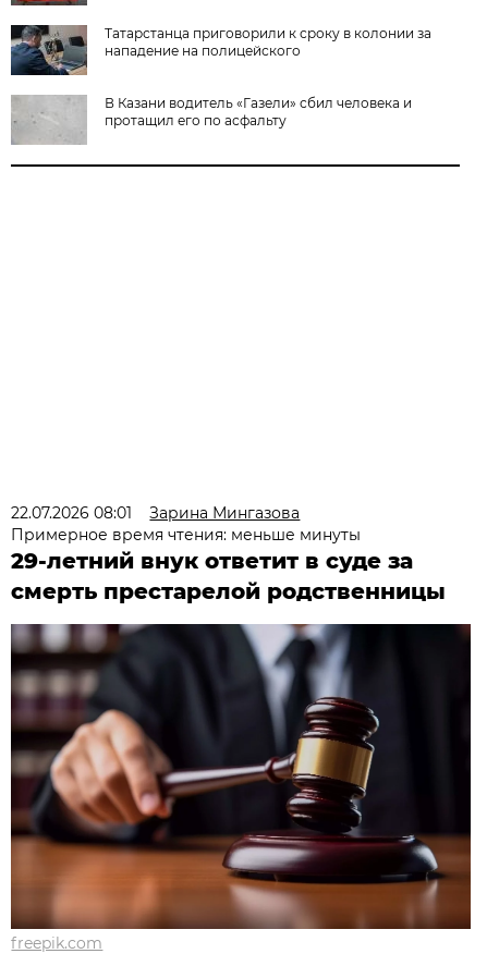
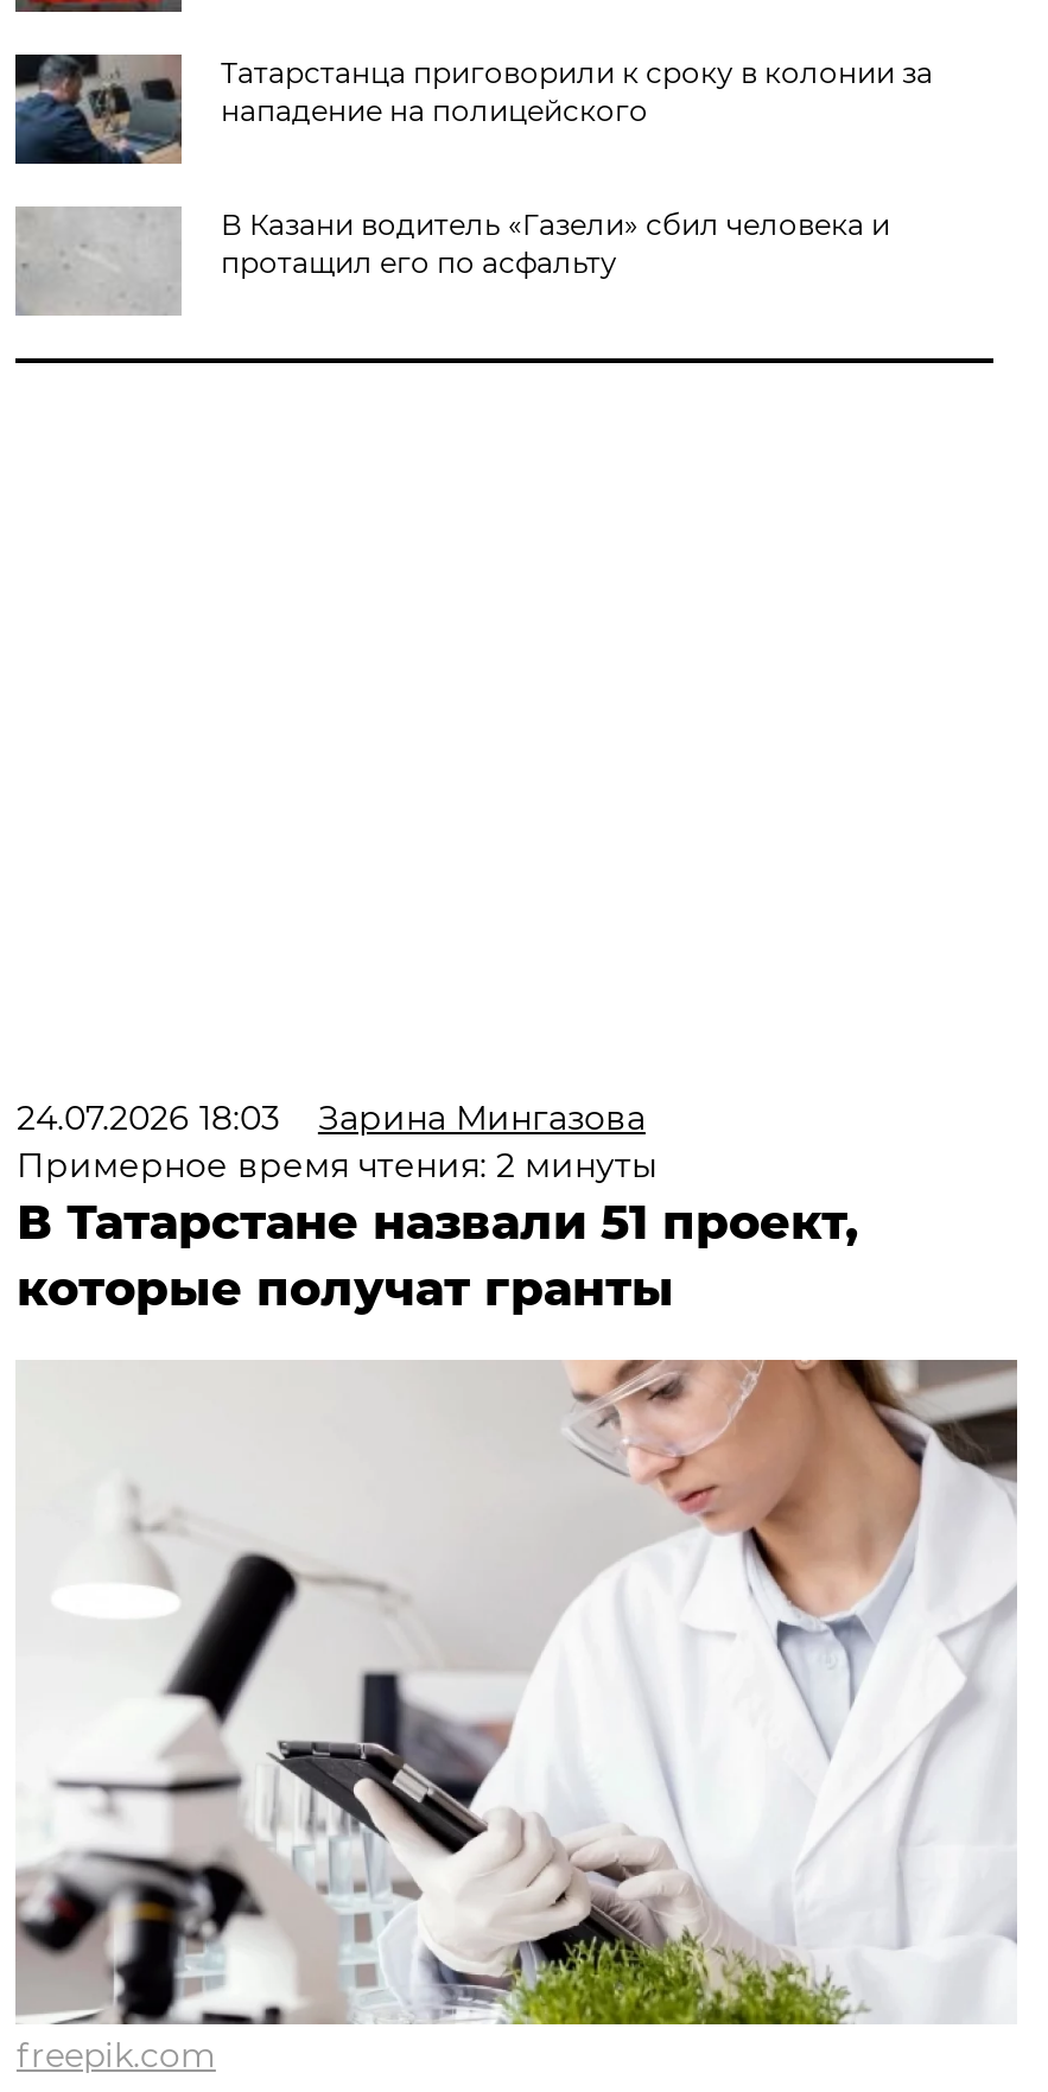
- 22.07.2026 08:01 Зарина Мингазова
+ 24.07.2026 18:03 Зарина Мингазова

- Примерное время чтения: меньше минуты
- 29-летний внук ответит в суде за
- смерть престарелой родственницы
+ Примерное время чтения: 2 минуты
+ В Татарстане назвали 51 проект,
+ которые получат гранты

- [image]
+ [image]
